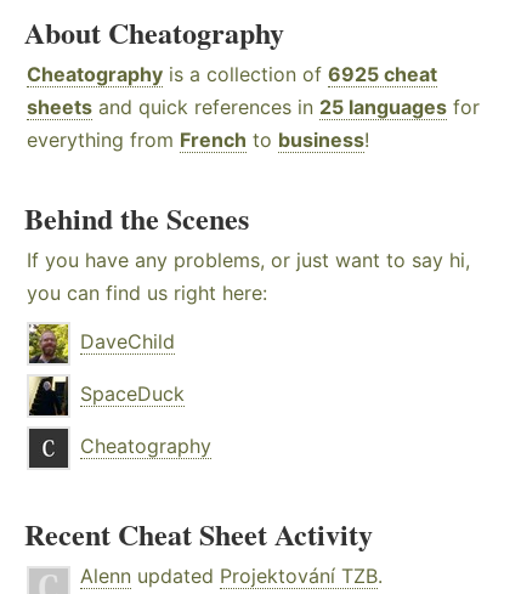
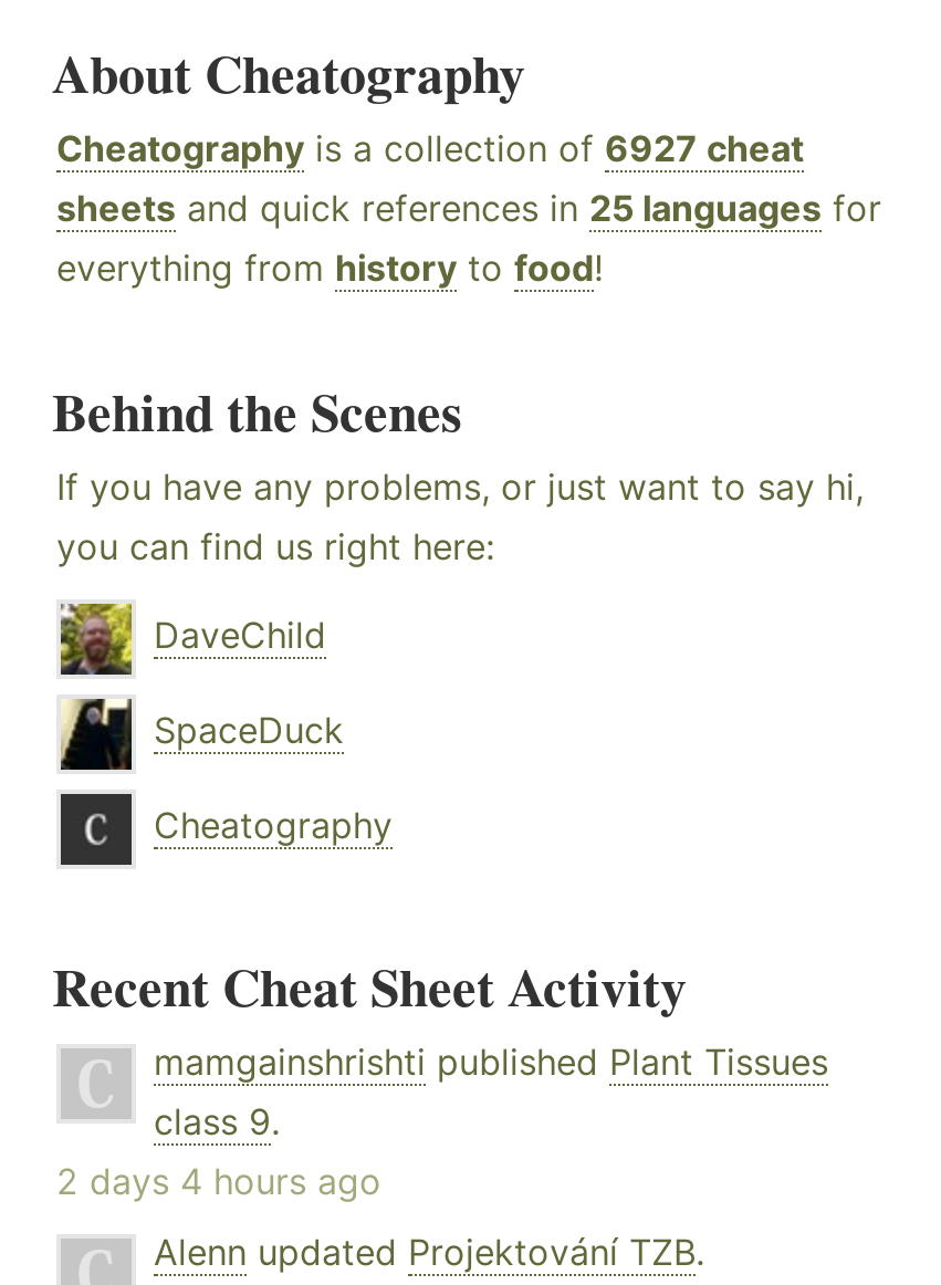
- Cheatography is a collection of 6925 cheat
+ Cheatography is a collection of 6927 cheat

- everything from French to business!
+ everything from history to food!

+ mamgainshrishti published Plant Tissues
+ class 9.
+ 2 days 4 hours ago
